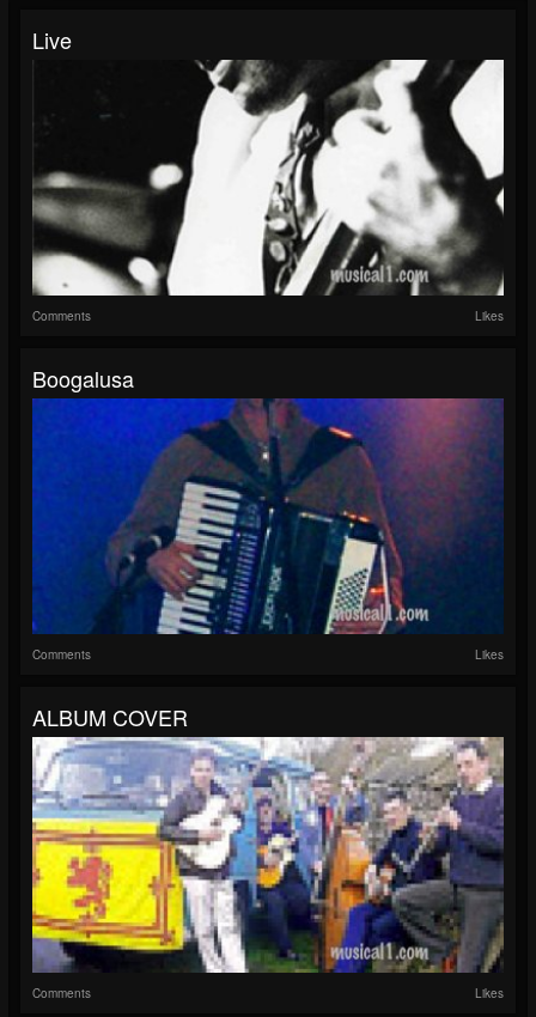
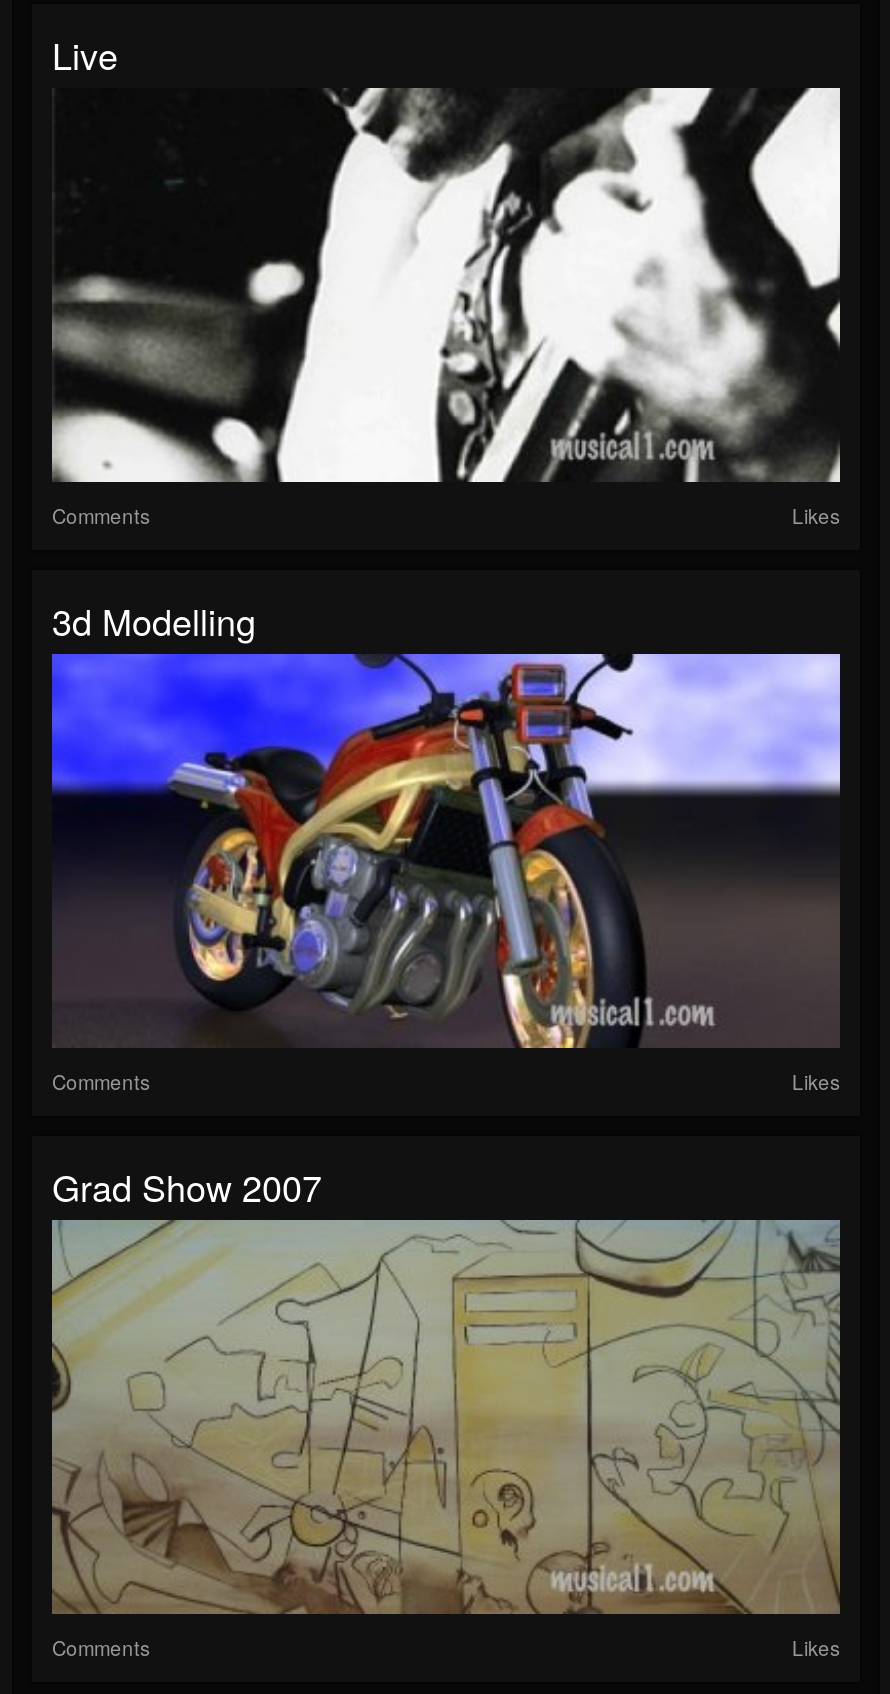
- Boogalusa
+ 3d Modelling

- [image]
+ [image]

- ALBUM COVER
+ Grad Show 2007

- [image]
+ [image]
